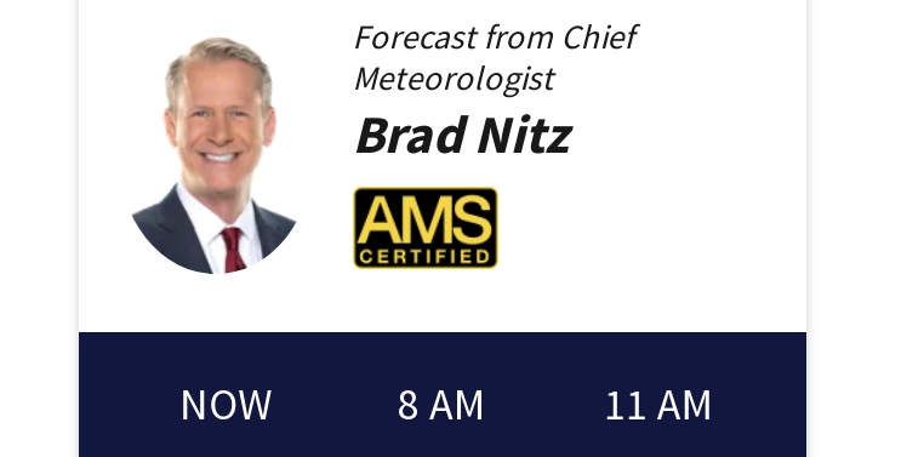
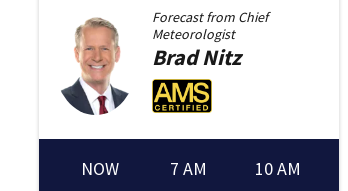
- 8 AM
+ 7 AM

- 11 AM
+ 10 AM
